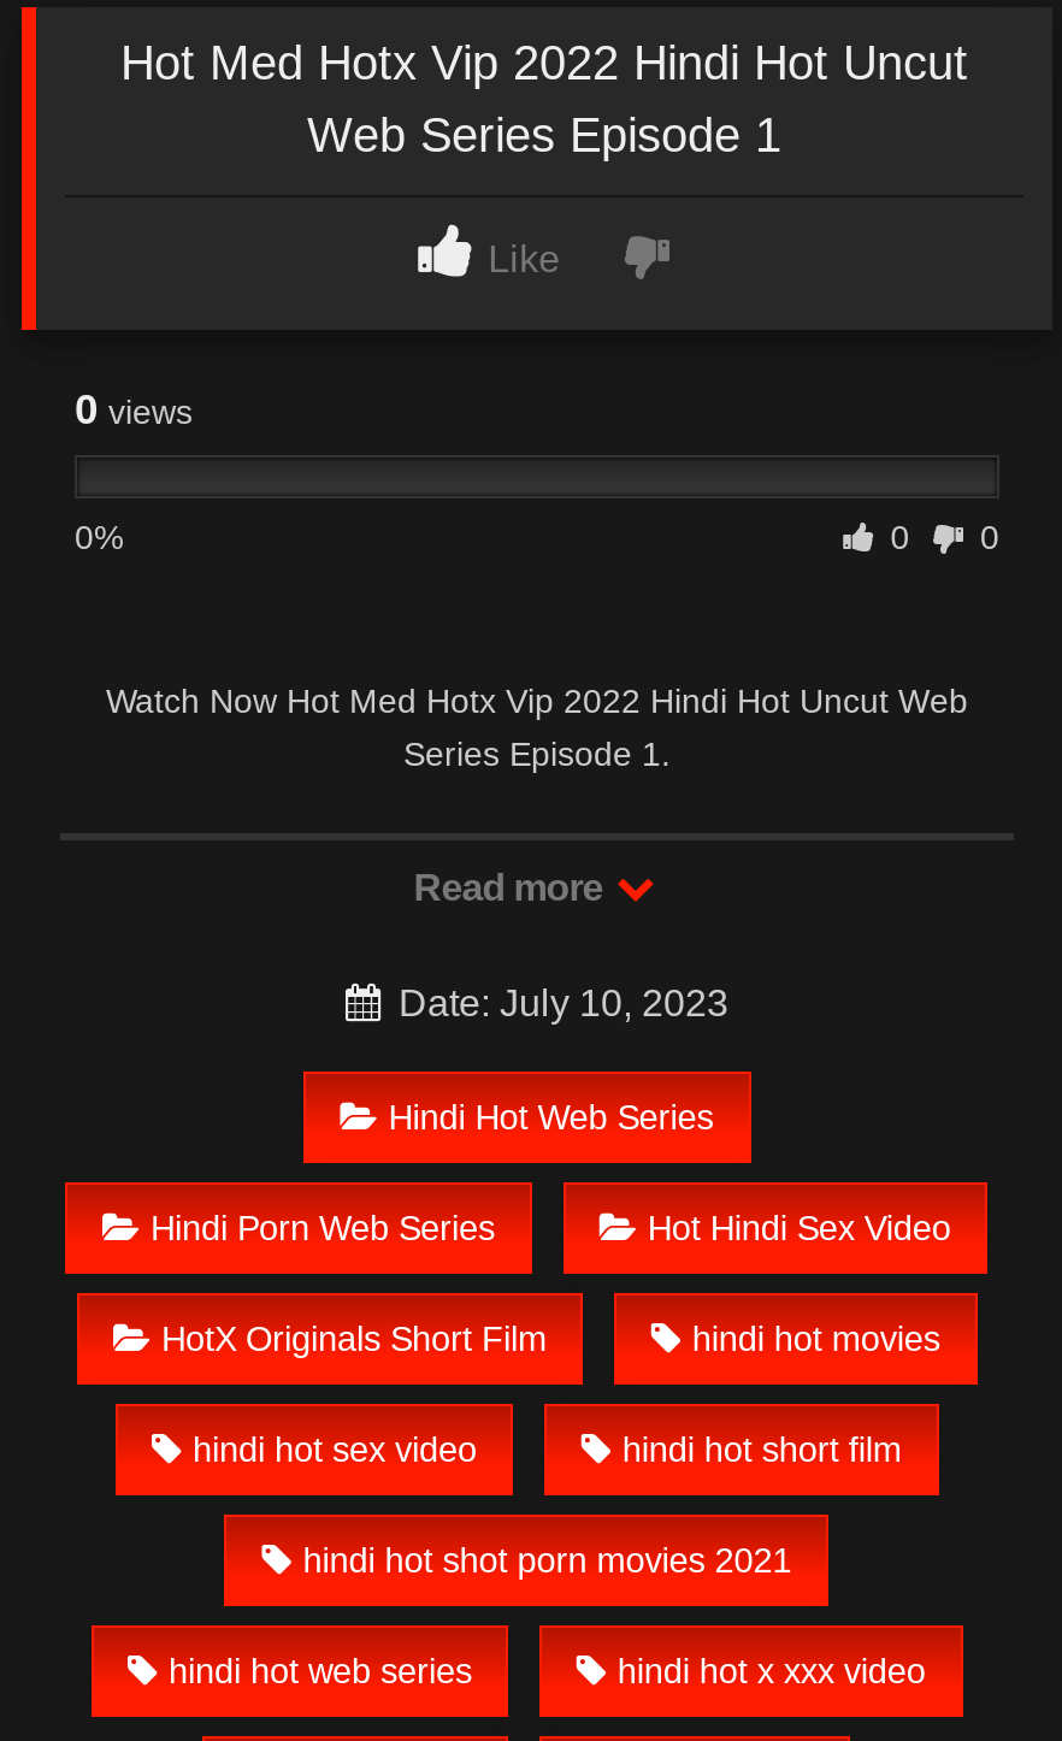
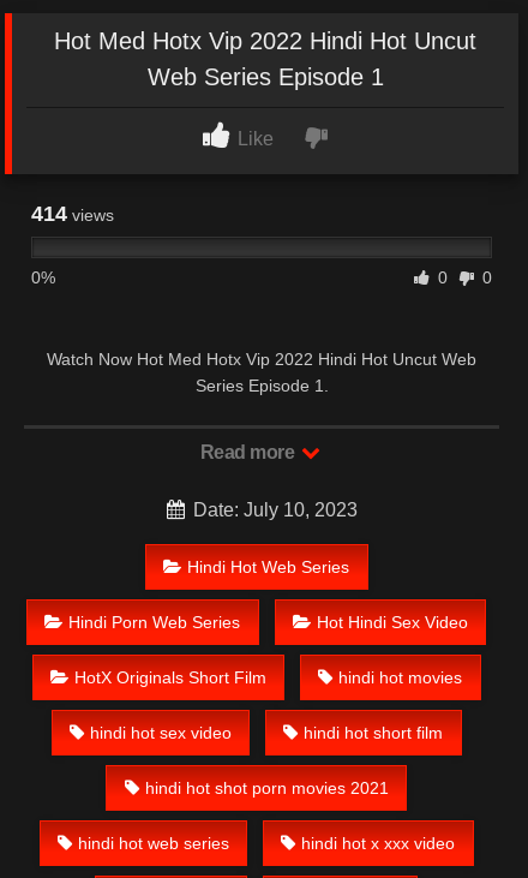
- 0 views
+ 414 views
